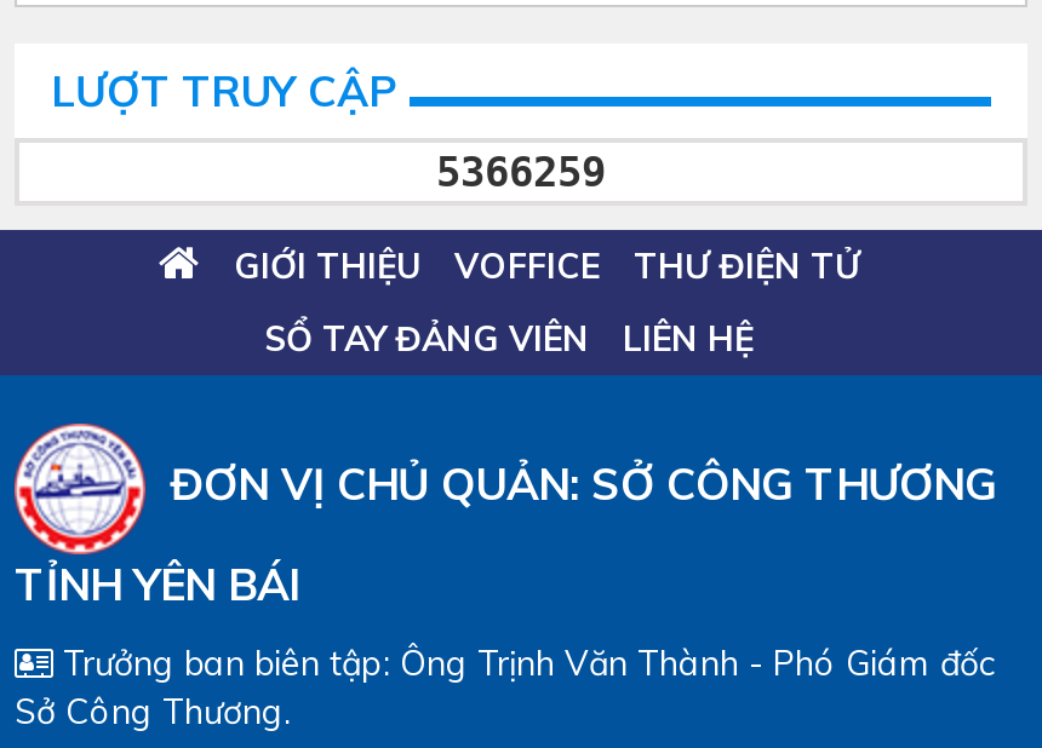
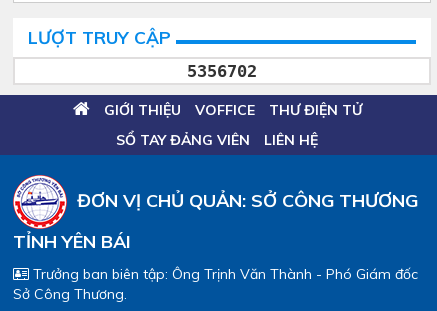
- 5366259
+ 5356702
